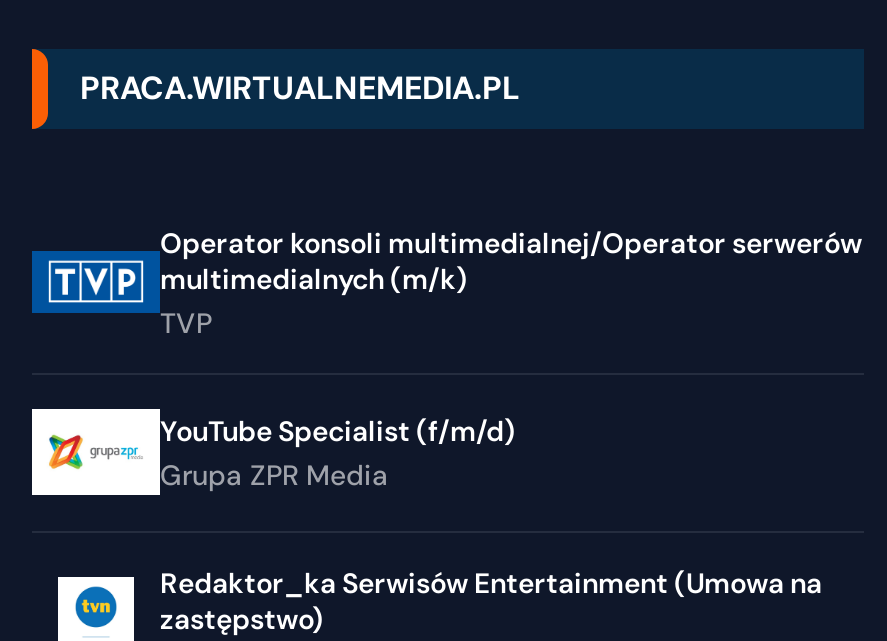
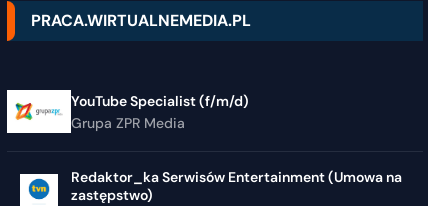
- [image]
- Operator konsoli multimedialnej/Operator serwerów
- multimedialnych (m/k)
- TVP
